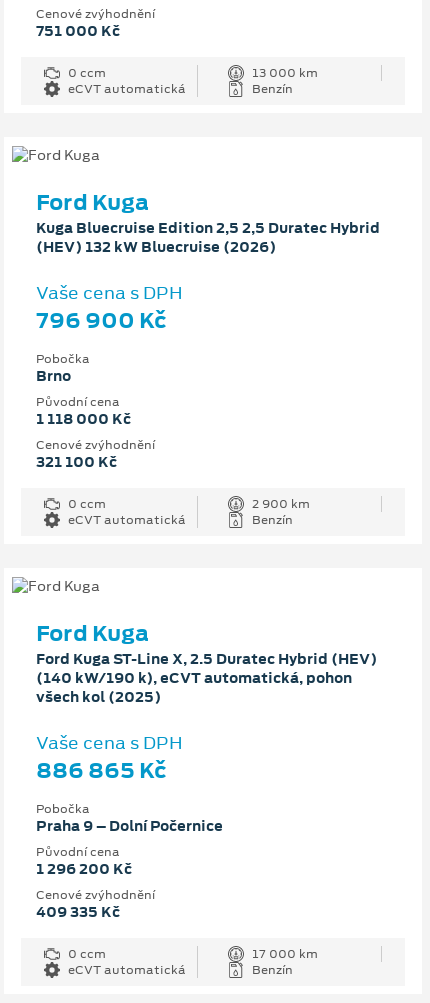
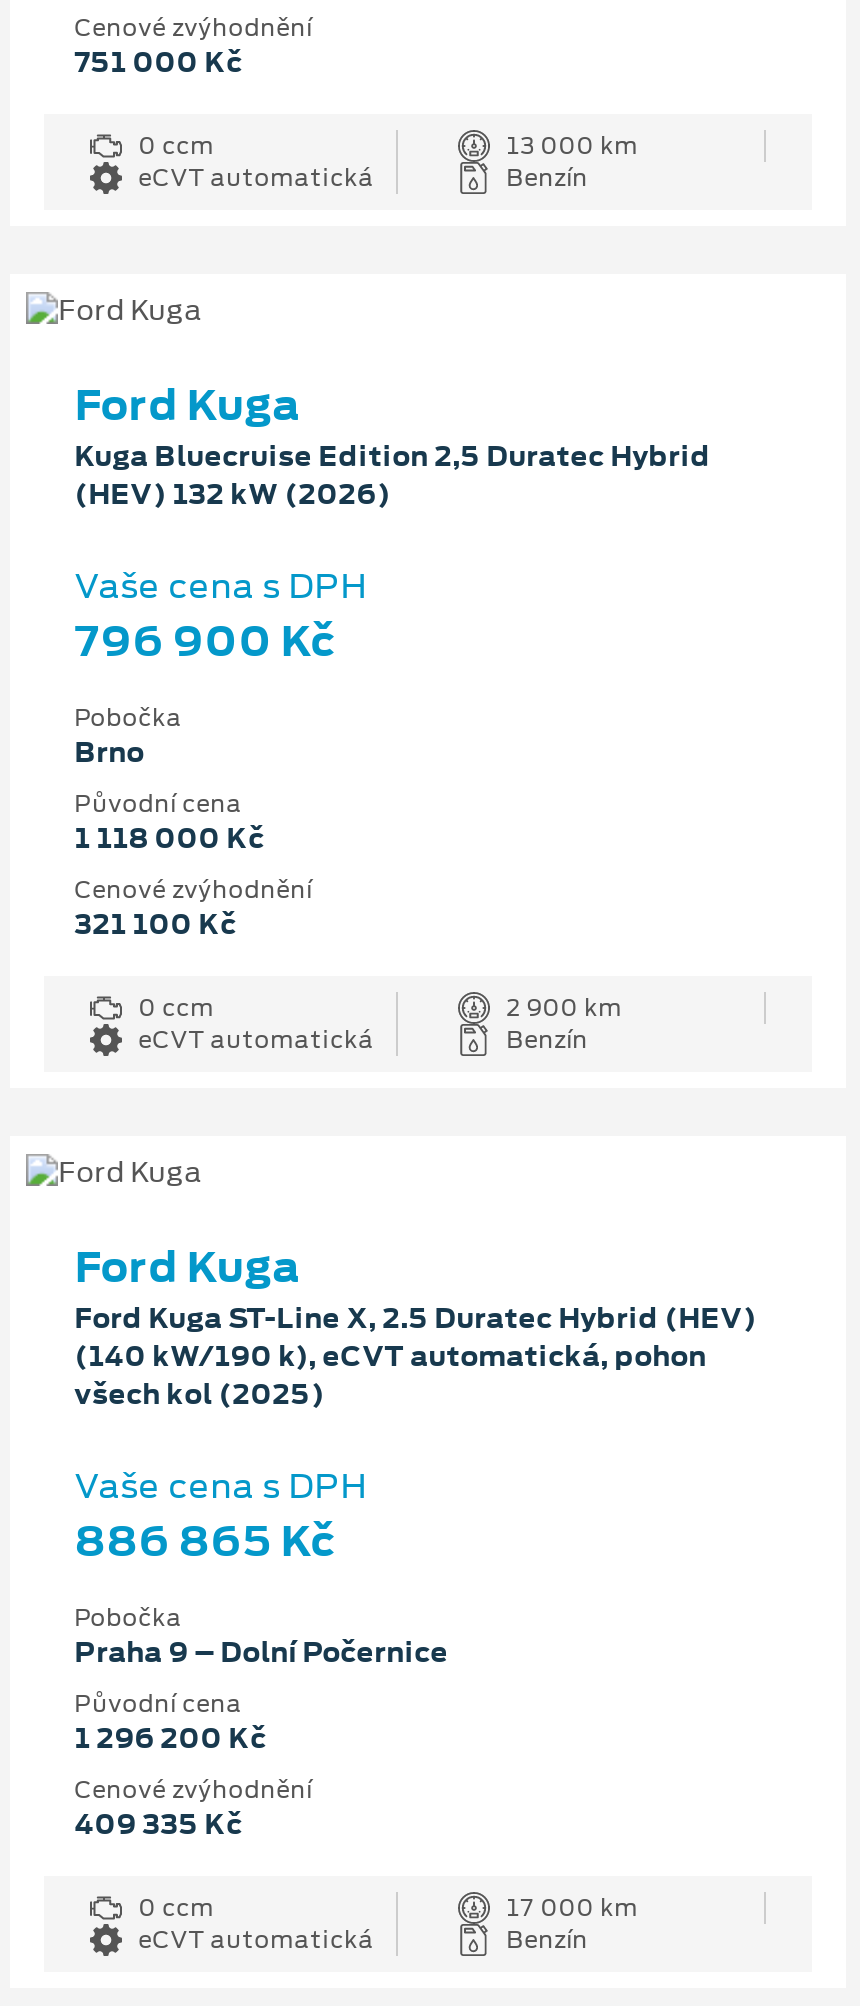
- Kuga Bluecruise Edition 2,5 2,5 Duratec Hybrid
- (HEV) 132 kW Bluecruise (2026)
+ Kuga Bluecruise Edition 2,5 Duratec Hybrid
+ (HEV) 132 kW (2026)
